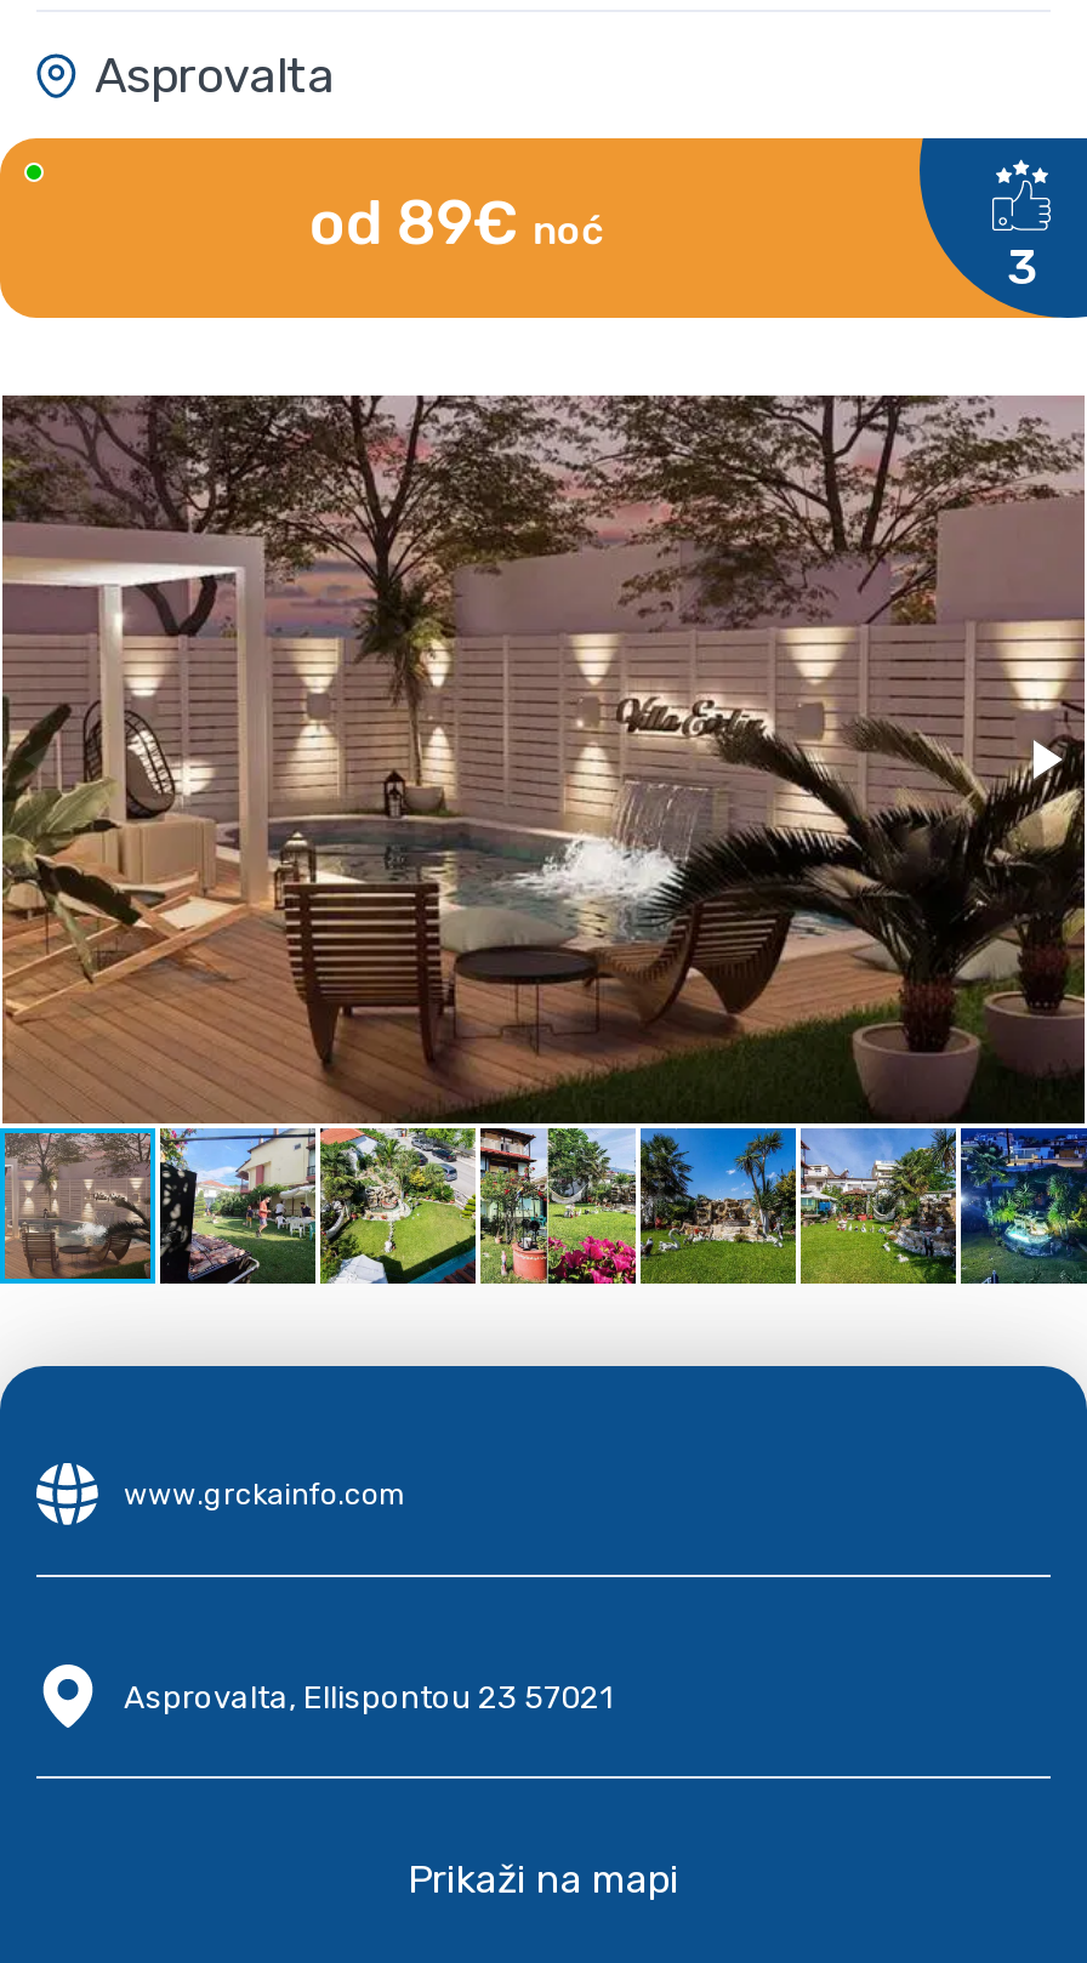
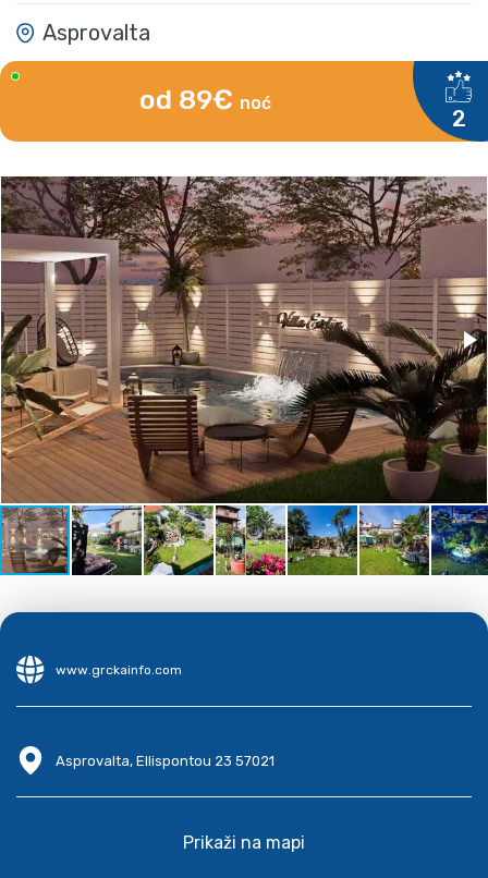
- 3
+ 2
